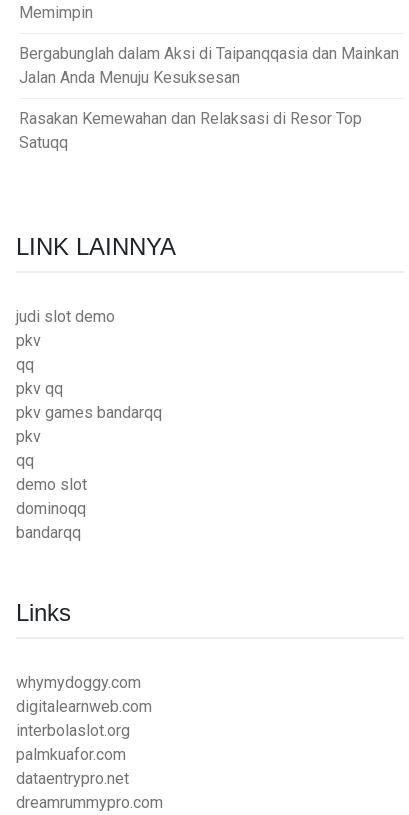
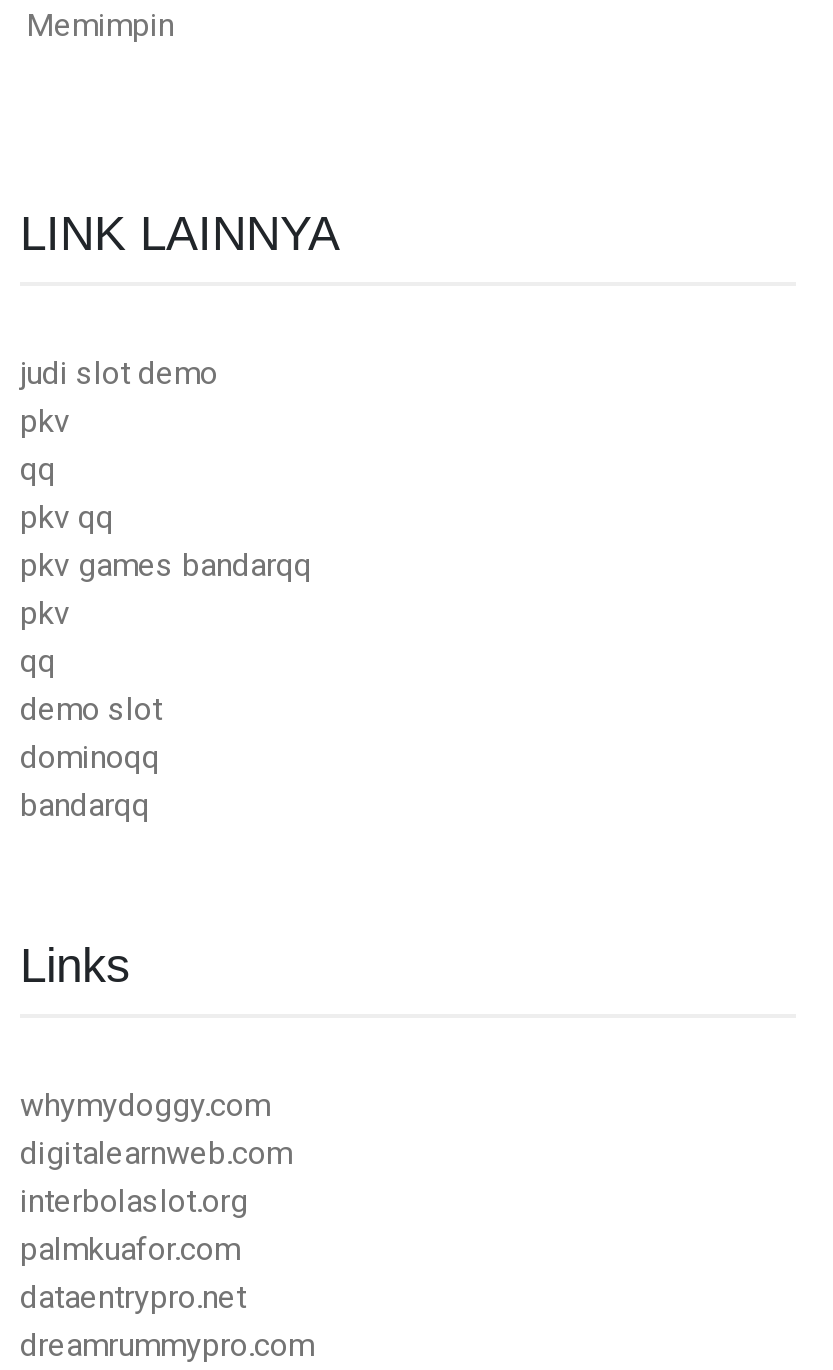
- Bergabunglah dalam Aksi di Taipanqqasia dan Mainkan
- Jalan Anda Menuju Kesuksesan
- Rasakan Kemewahan dan Relaksasi di Resor Top
- Satuqq
